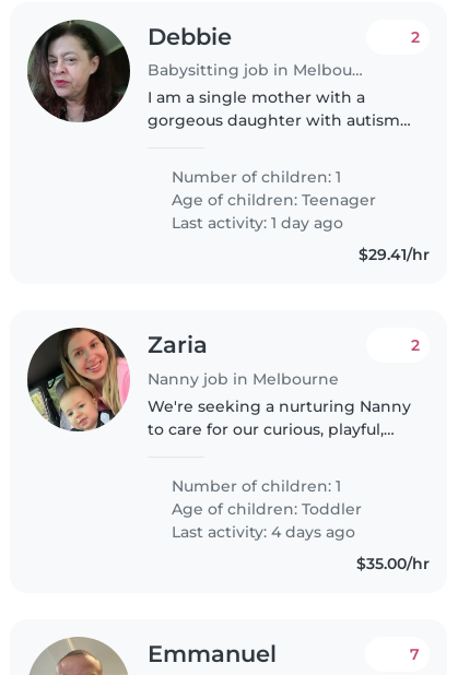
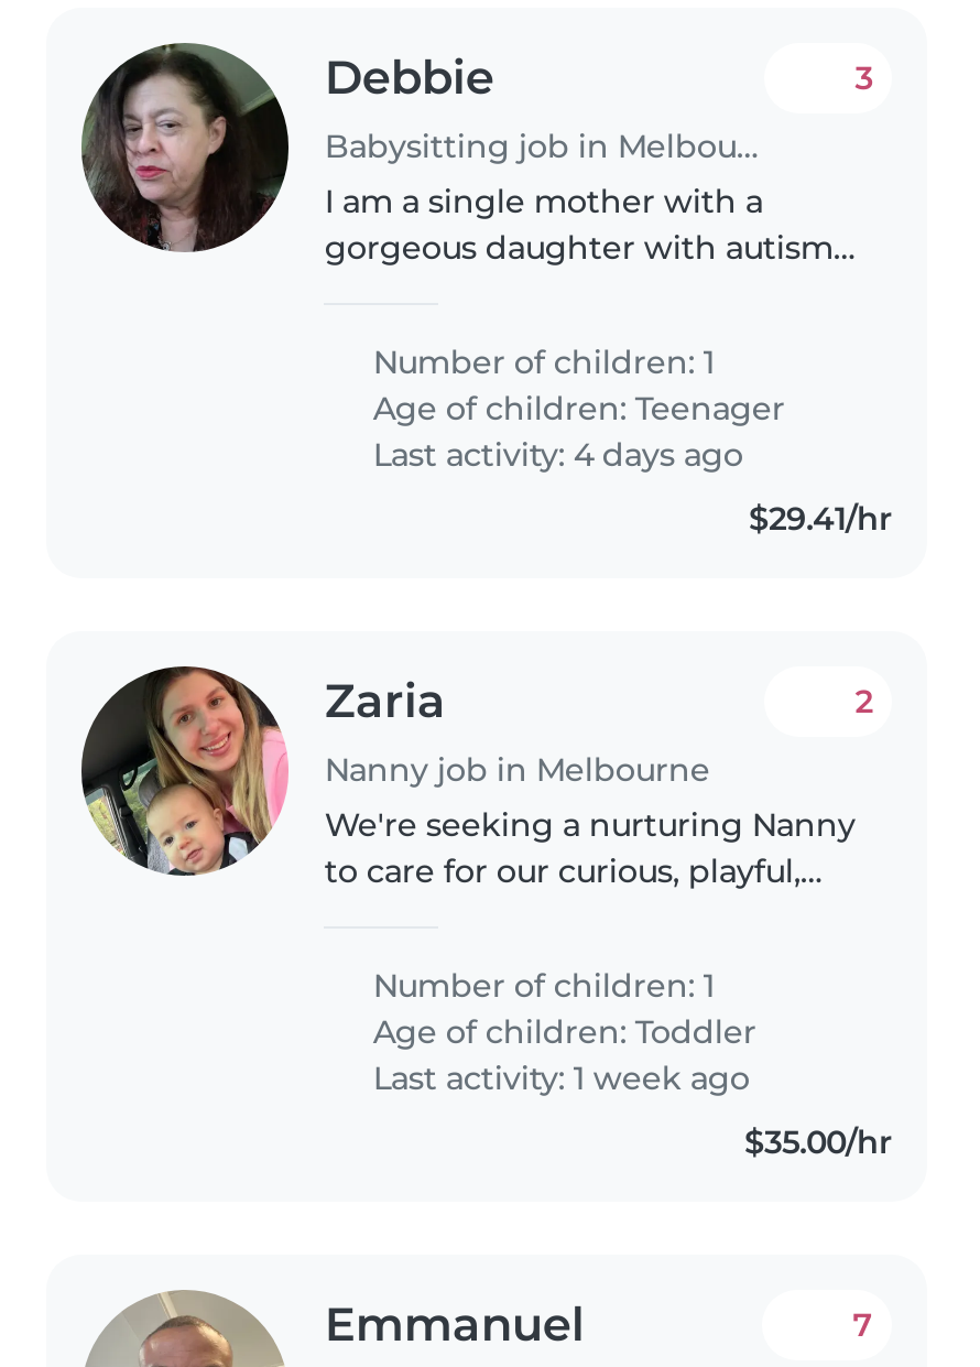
- 2
+ 3

- Last activity: 1 day ago

moved up: Last activity: 4 days ago

+ Last activity: 1 week ago
